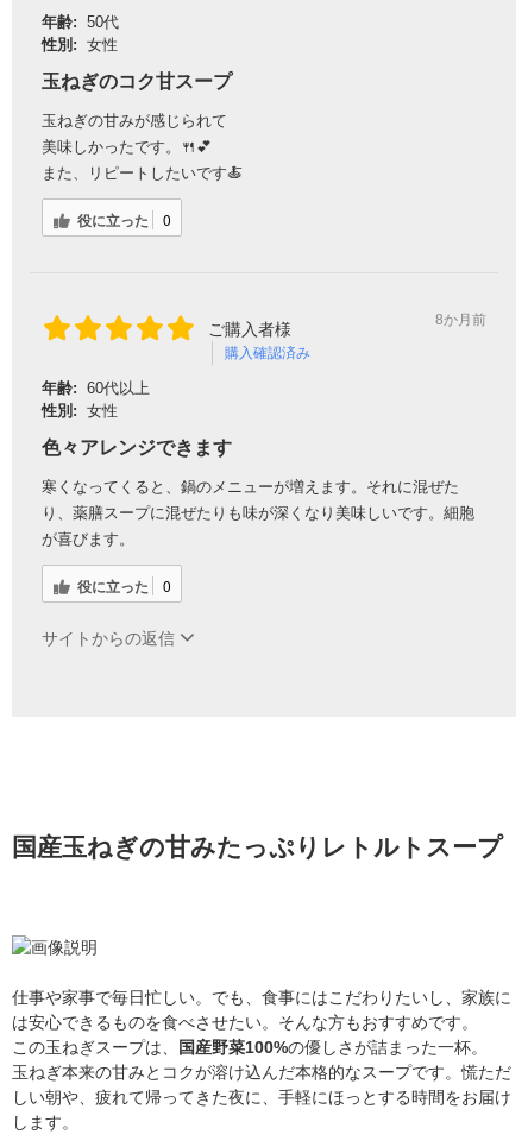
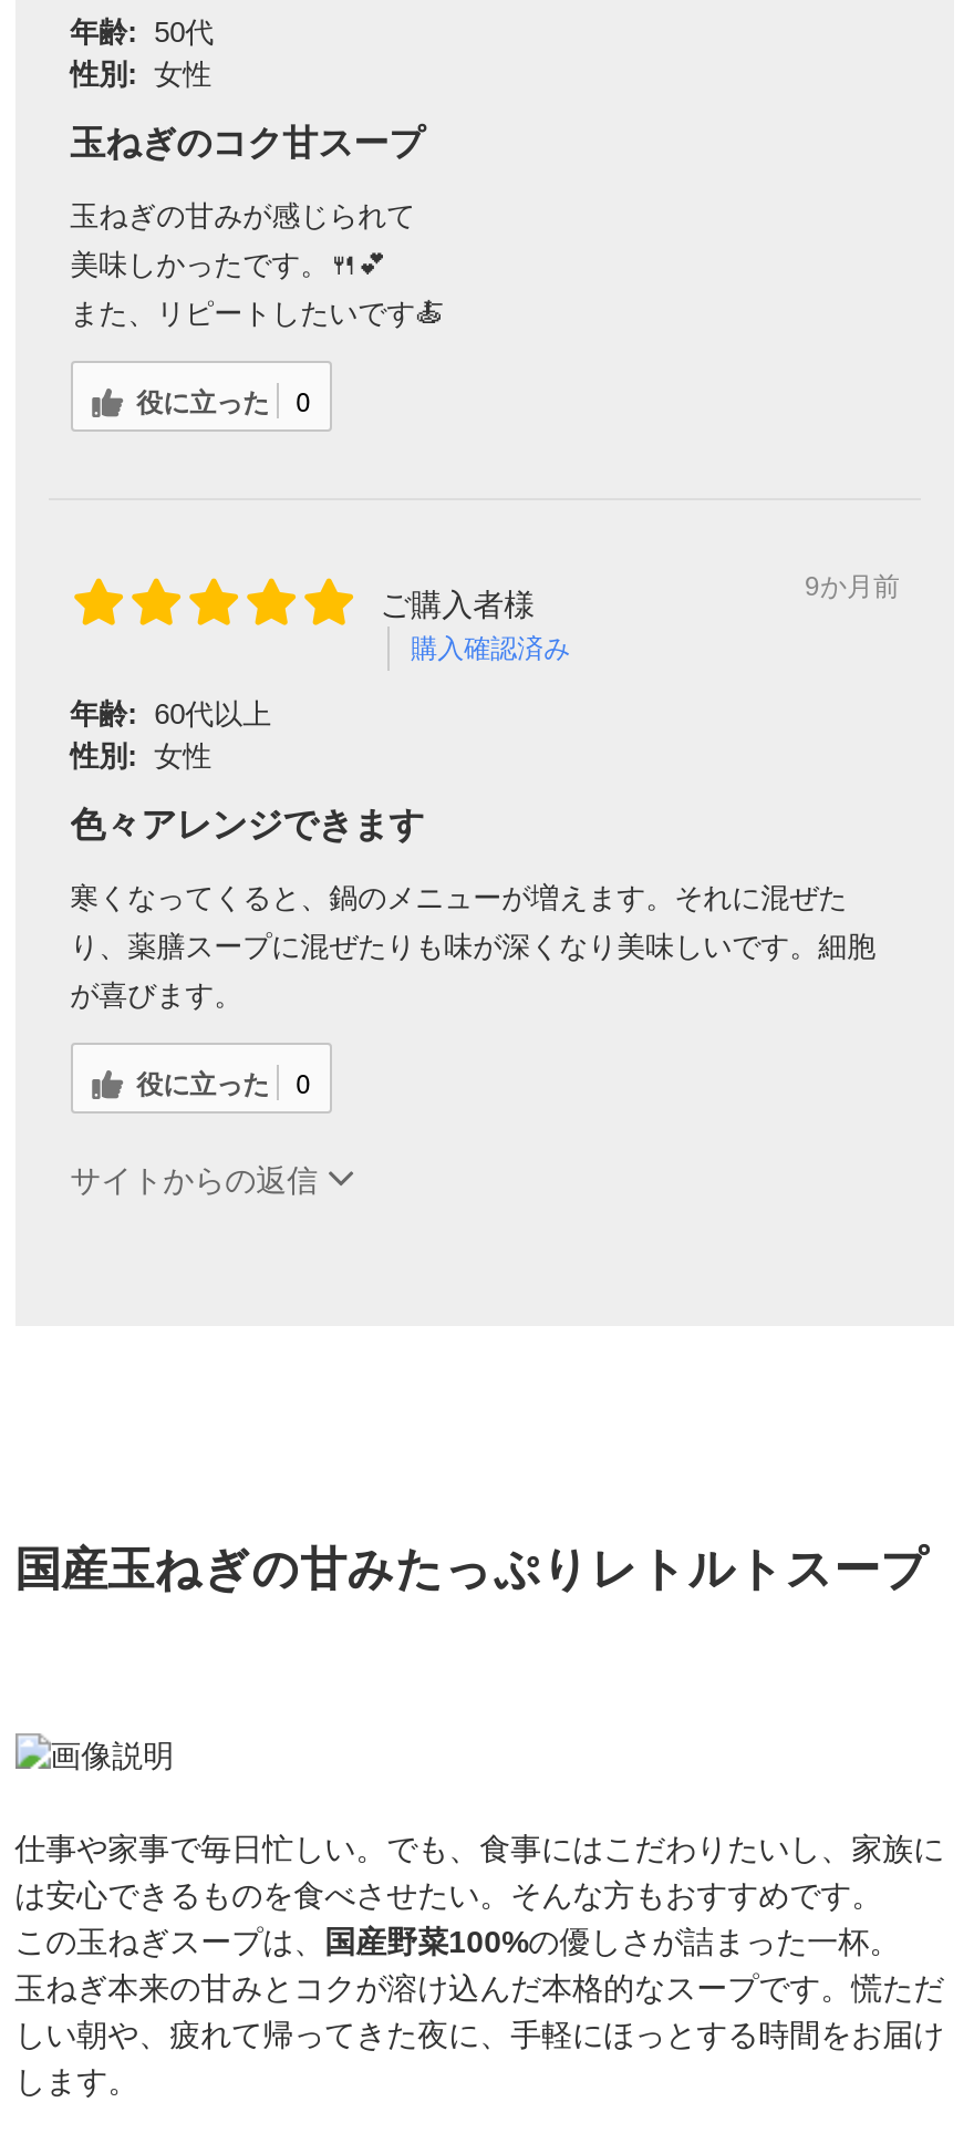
- 8か月前
+ 9か月前
